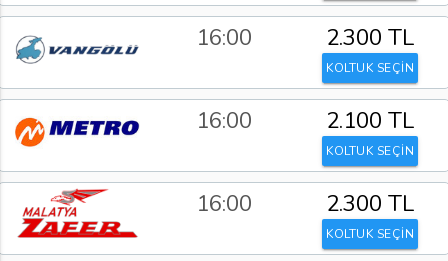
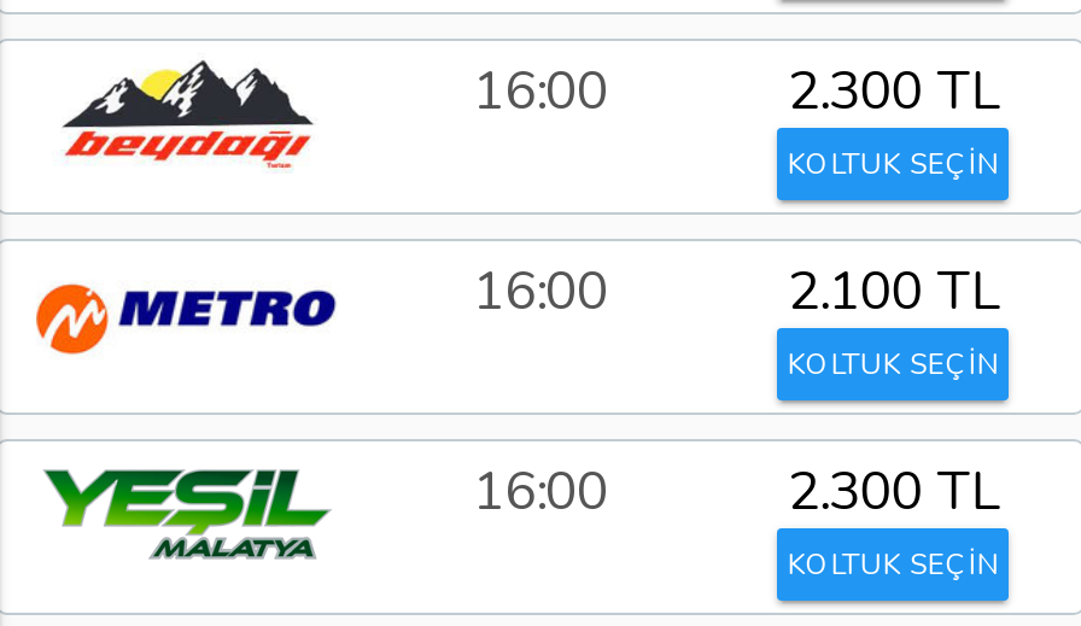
- [image]
+ [image]

- [image]
+ [image]
